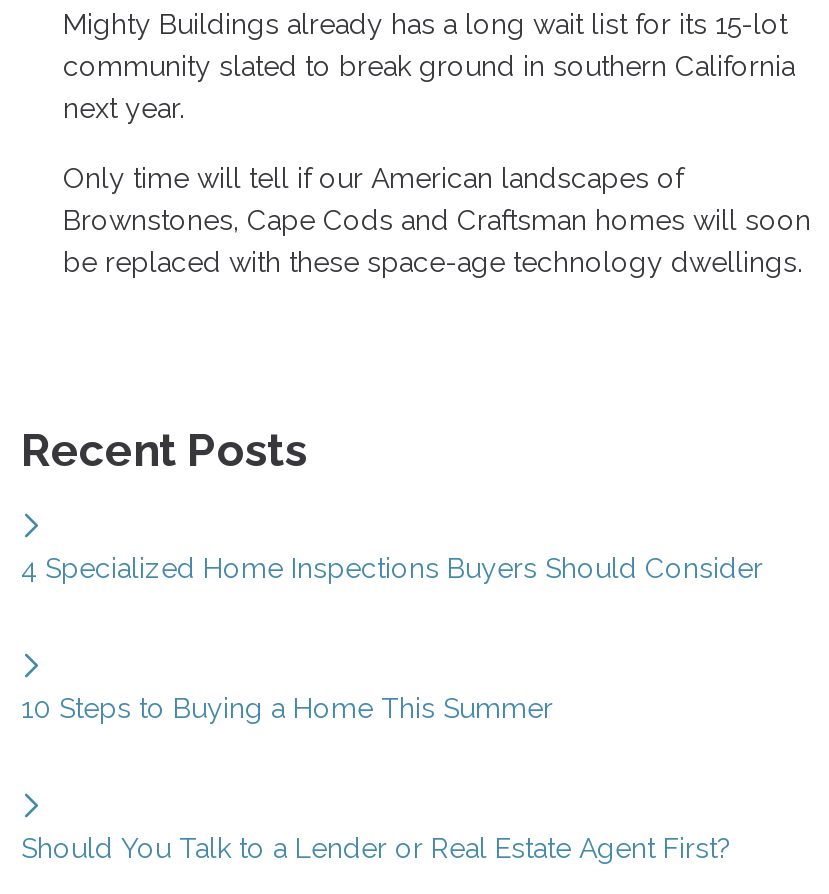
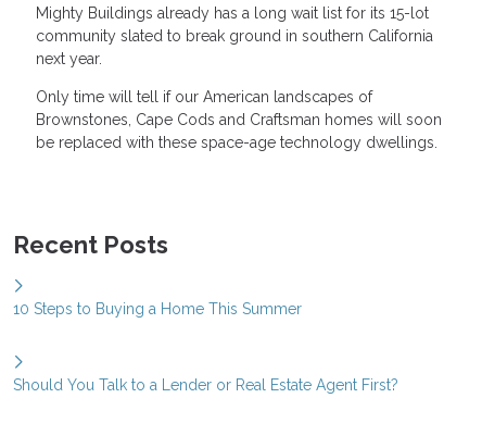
- 4 Specialized Home Inspections Buyers Should Consider
